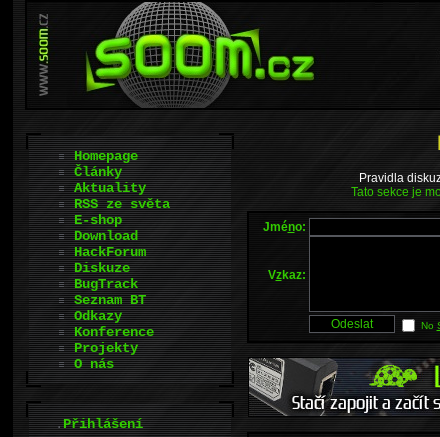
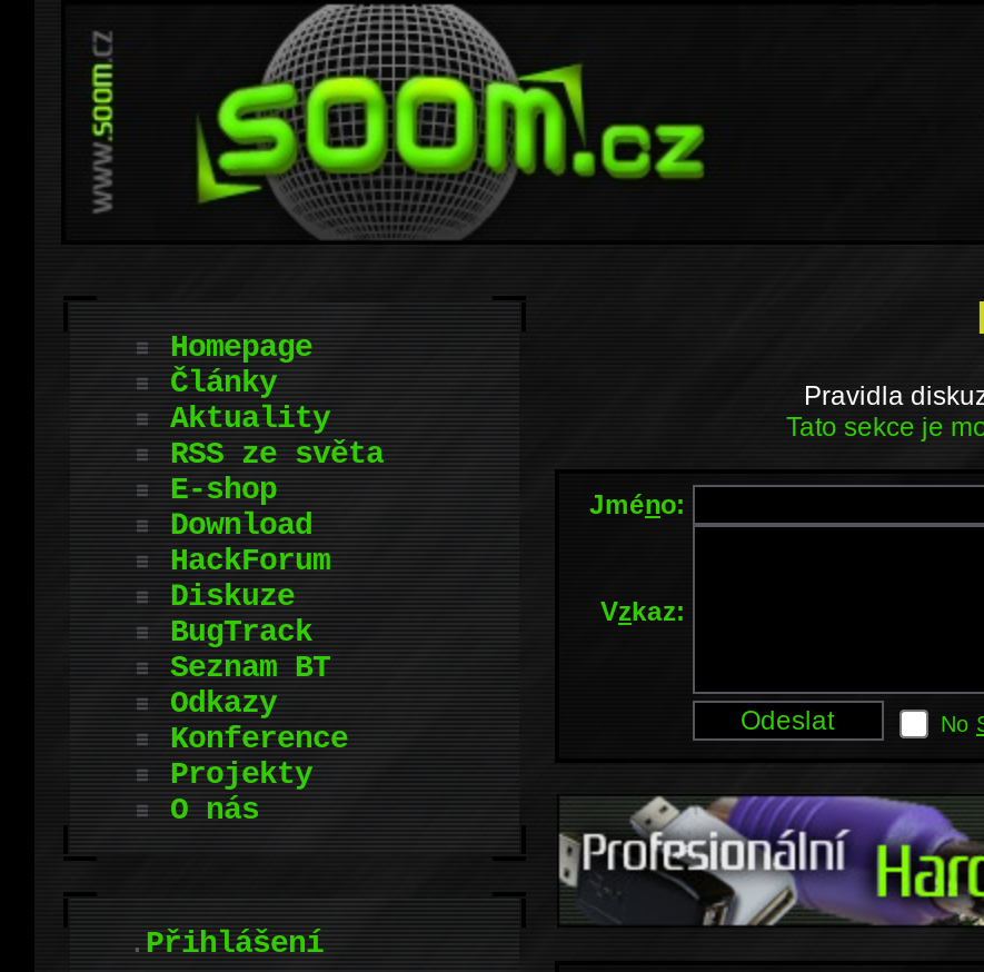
- [image]
+ [image]
